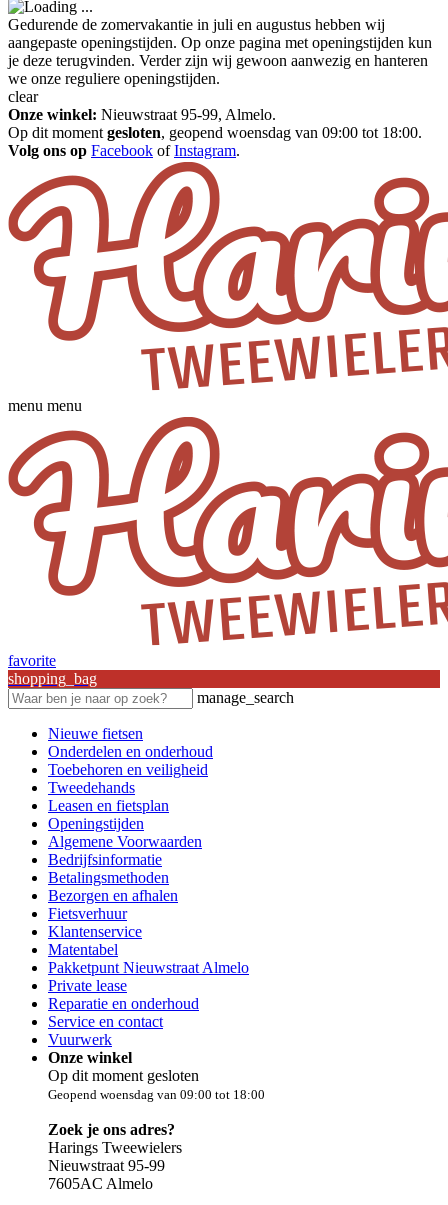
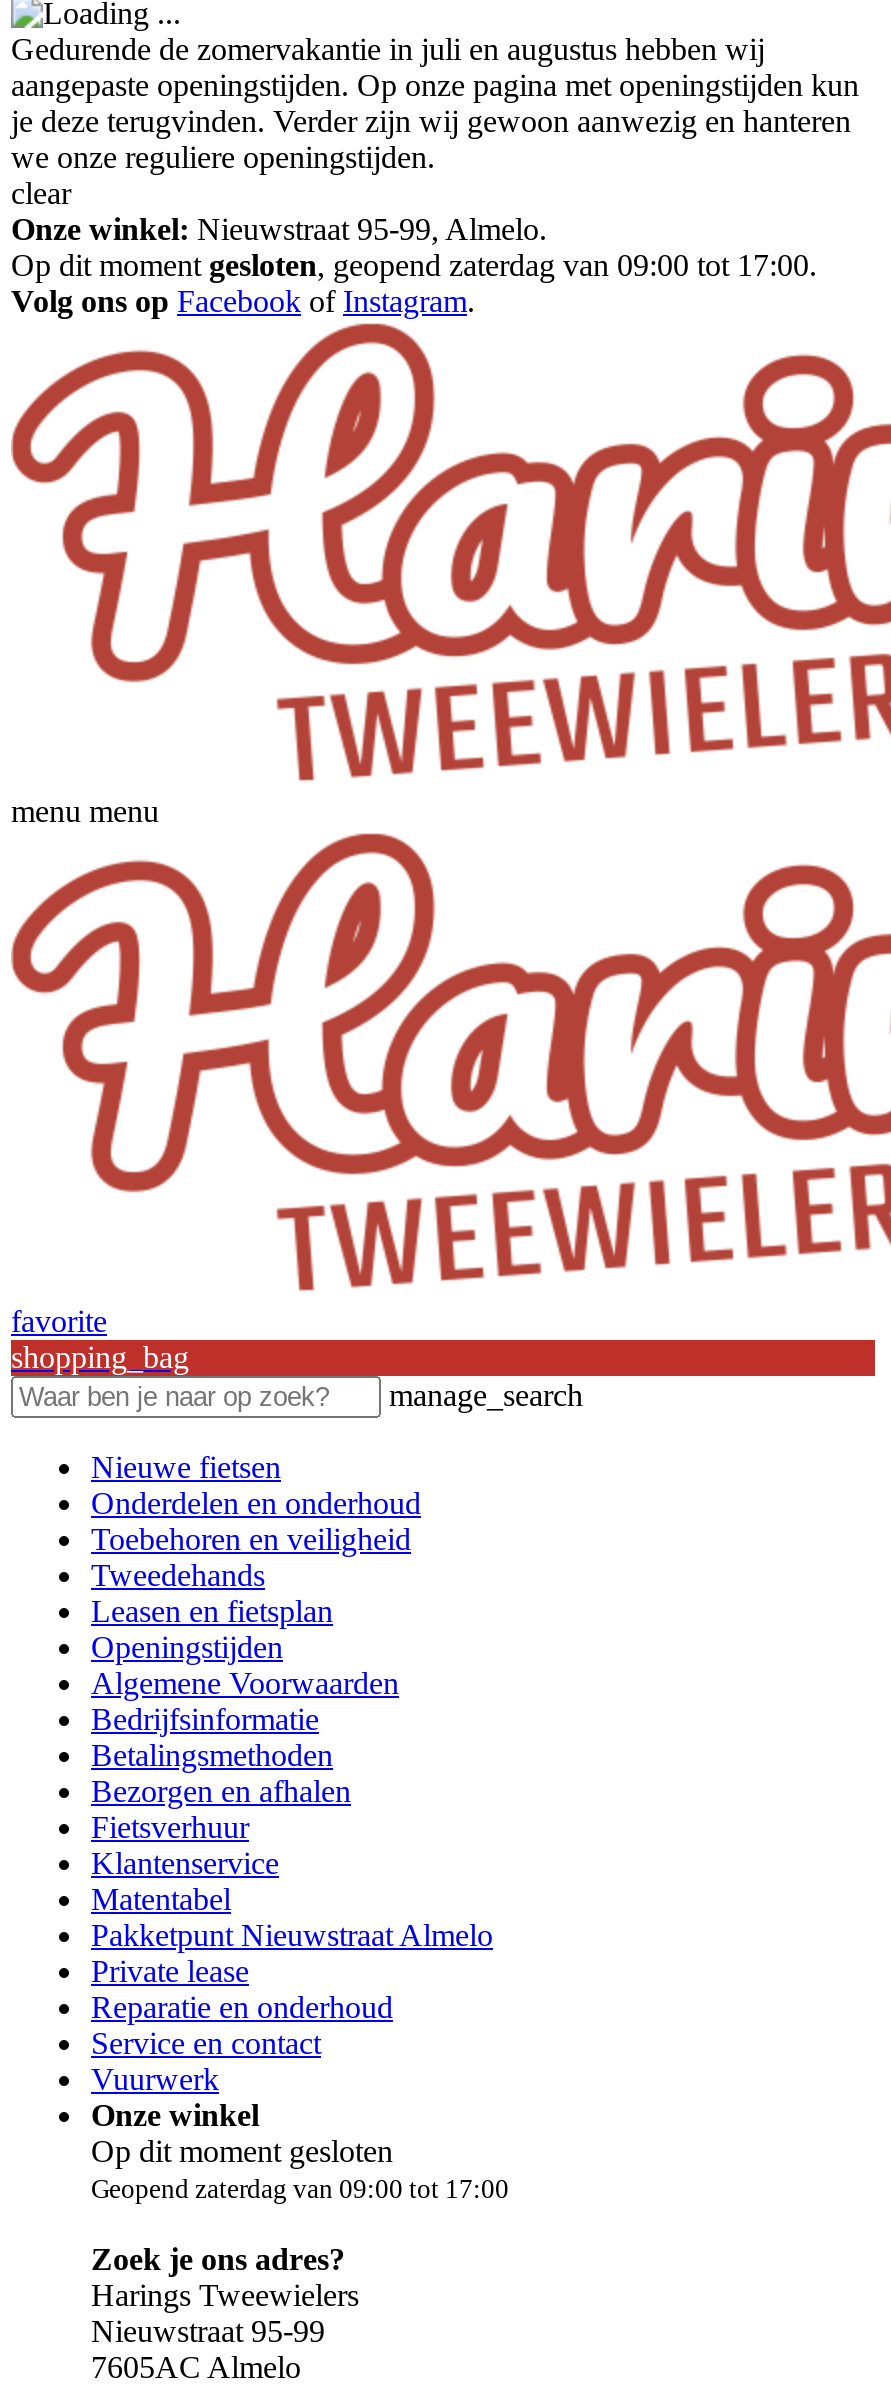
- Op dit moment gesloten, geopend woensdag van 09:00 tot 18:00.
+ Op dit moment gesloten, geopend zaterdag van 09:00 tot 17:00.

- Geopend woensdag van 09:00 tot 18:00
+ Geopend zaterdag van 09:00 tot 17:00
